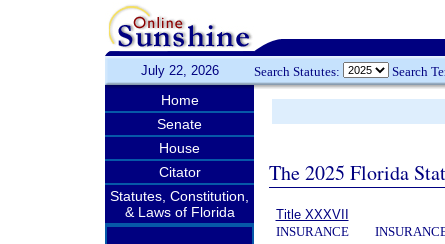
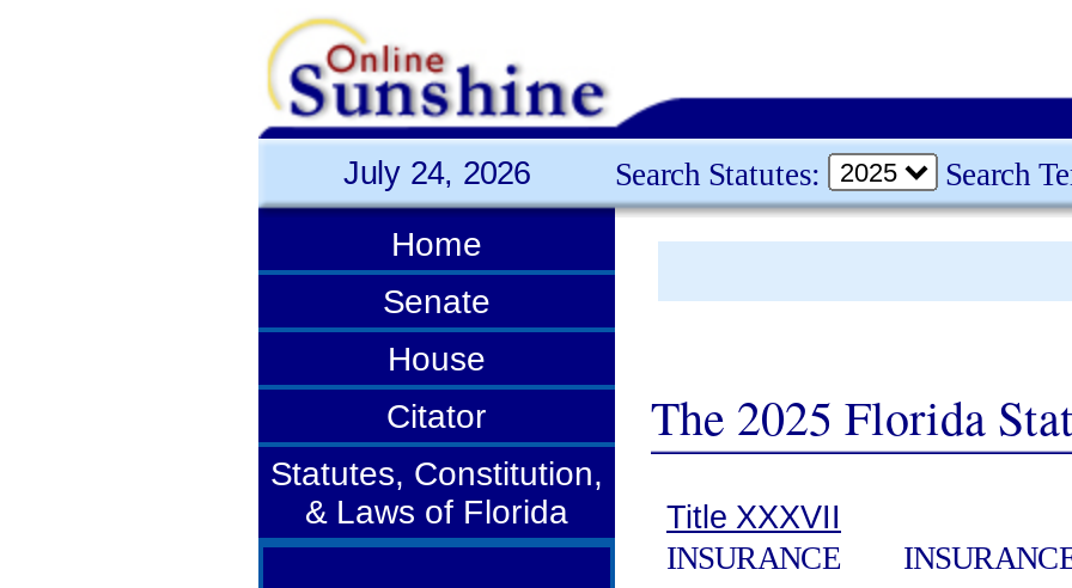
- July 22, 2026
+ July 24, 2026
